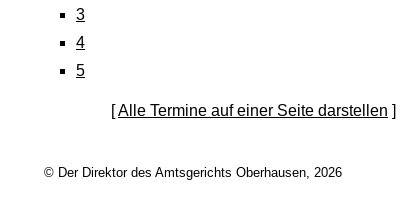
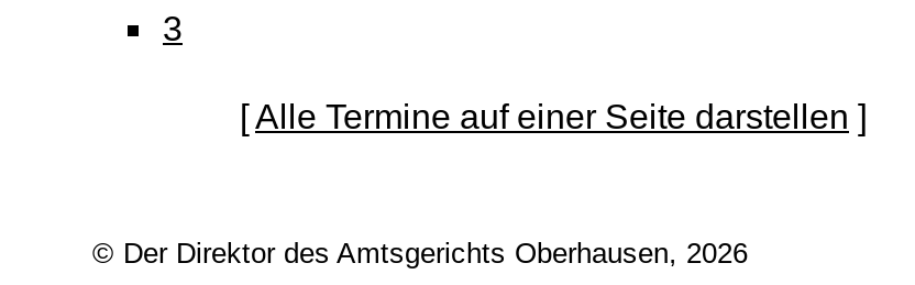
- 4
- 5
